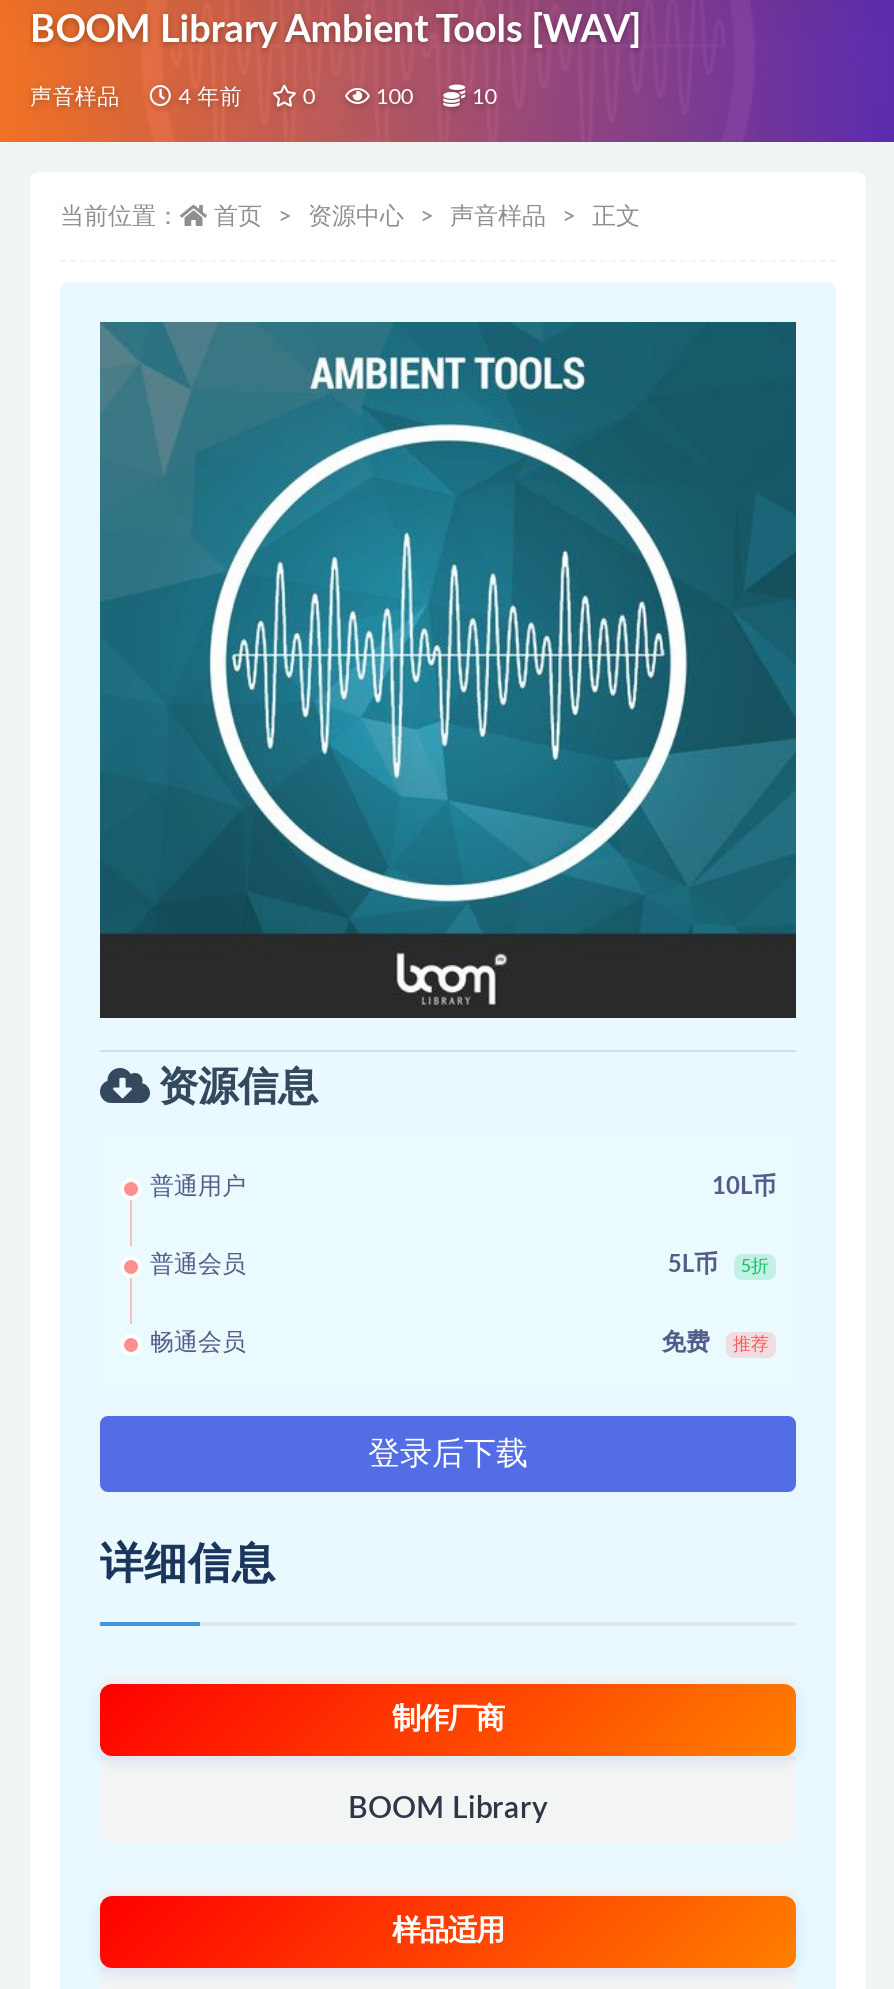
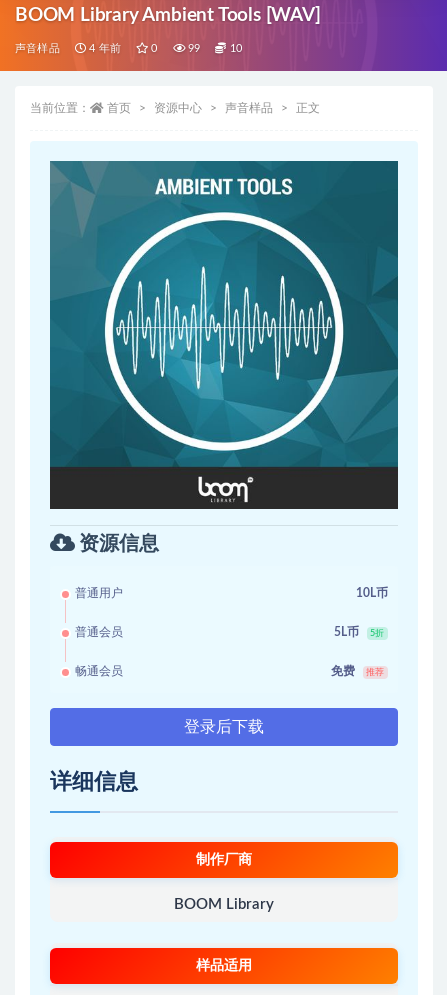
- 100
+ 99
